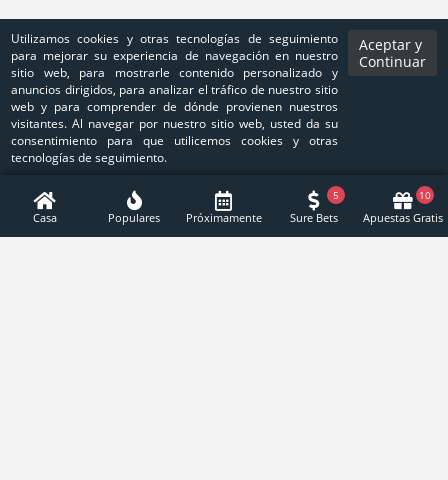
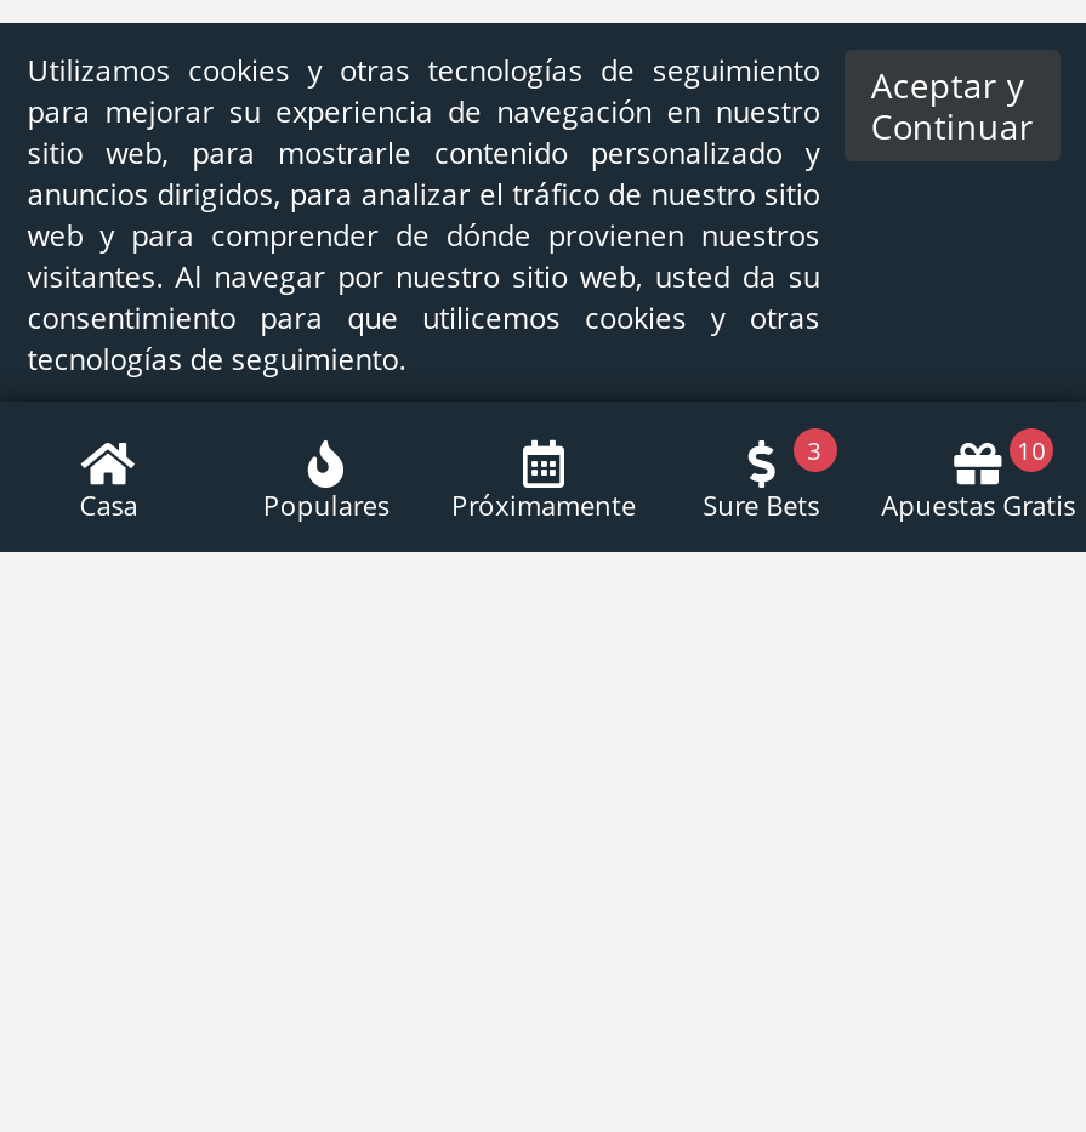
- 5
+ 3
